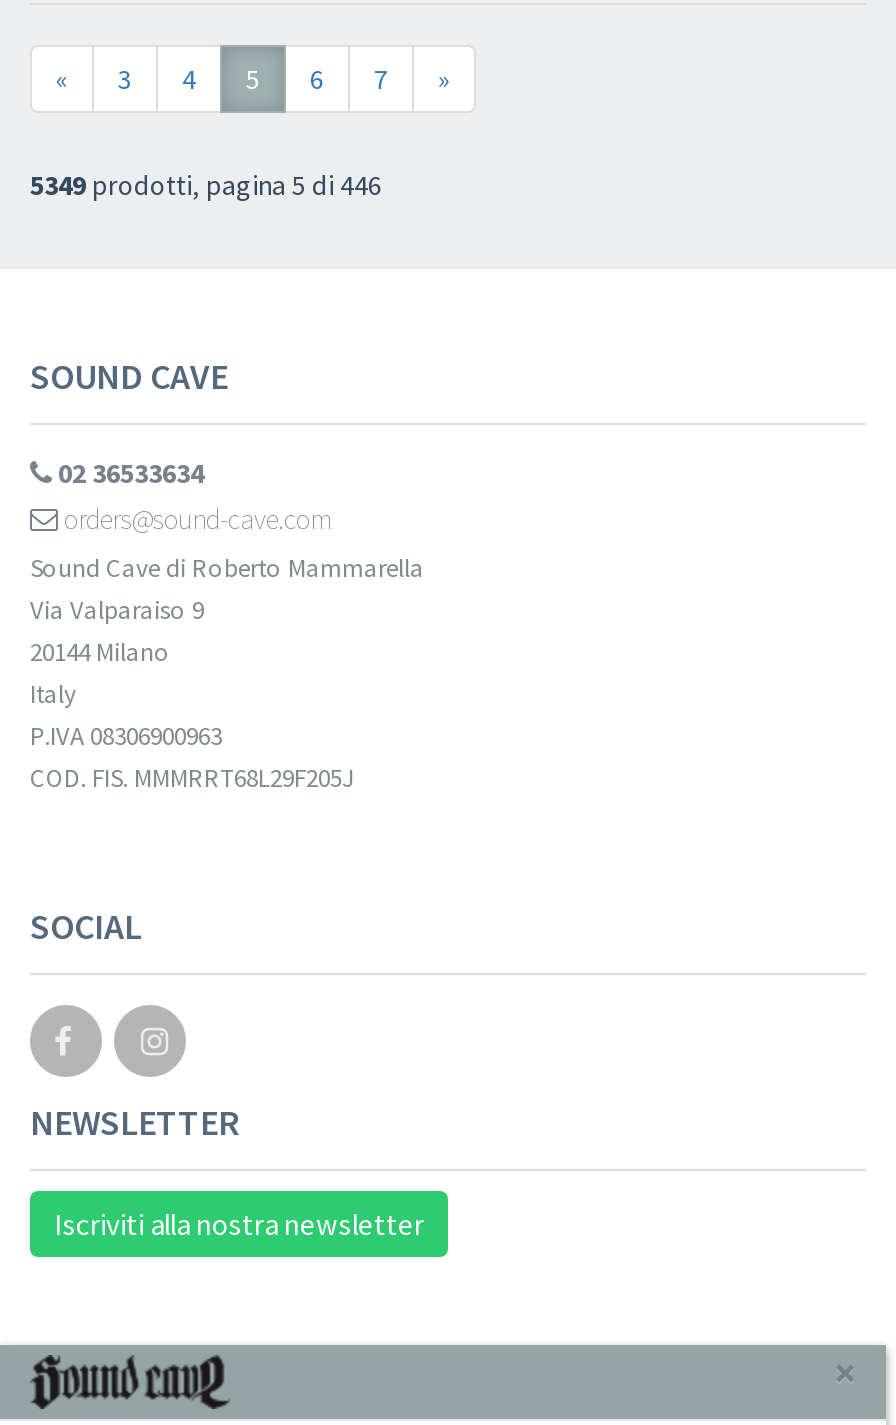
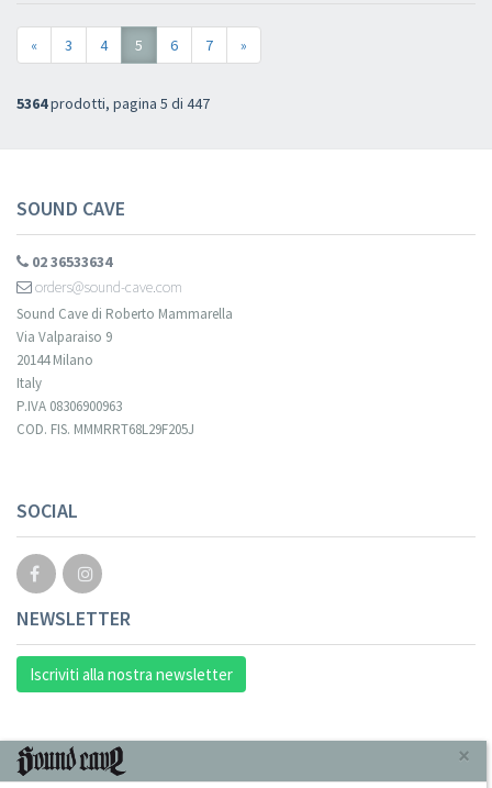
- 5349 prodotti, pagina 5 di 446
+ 5364 prodotti, pagina 5 di 447
